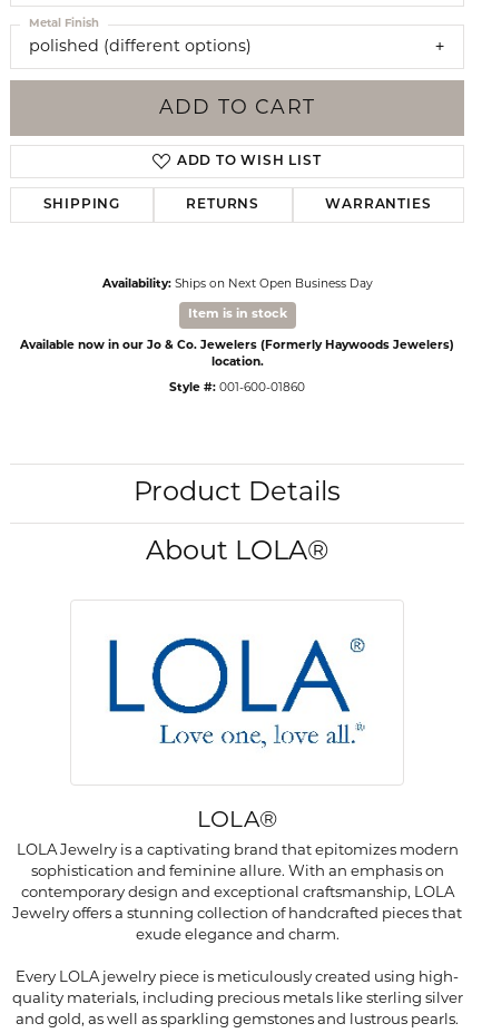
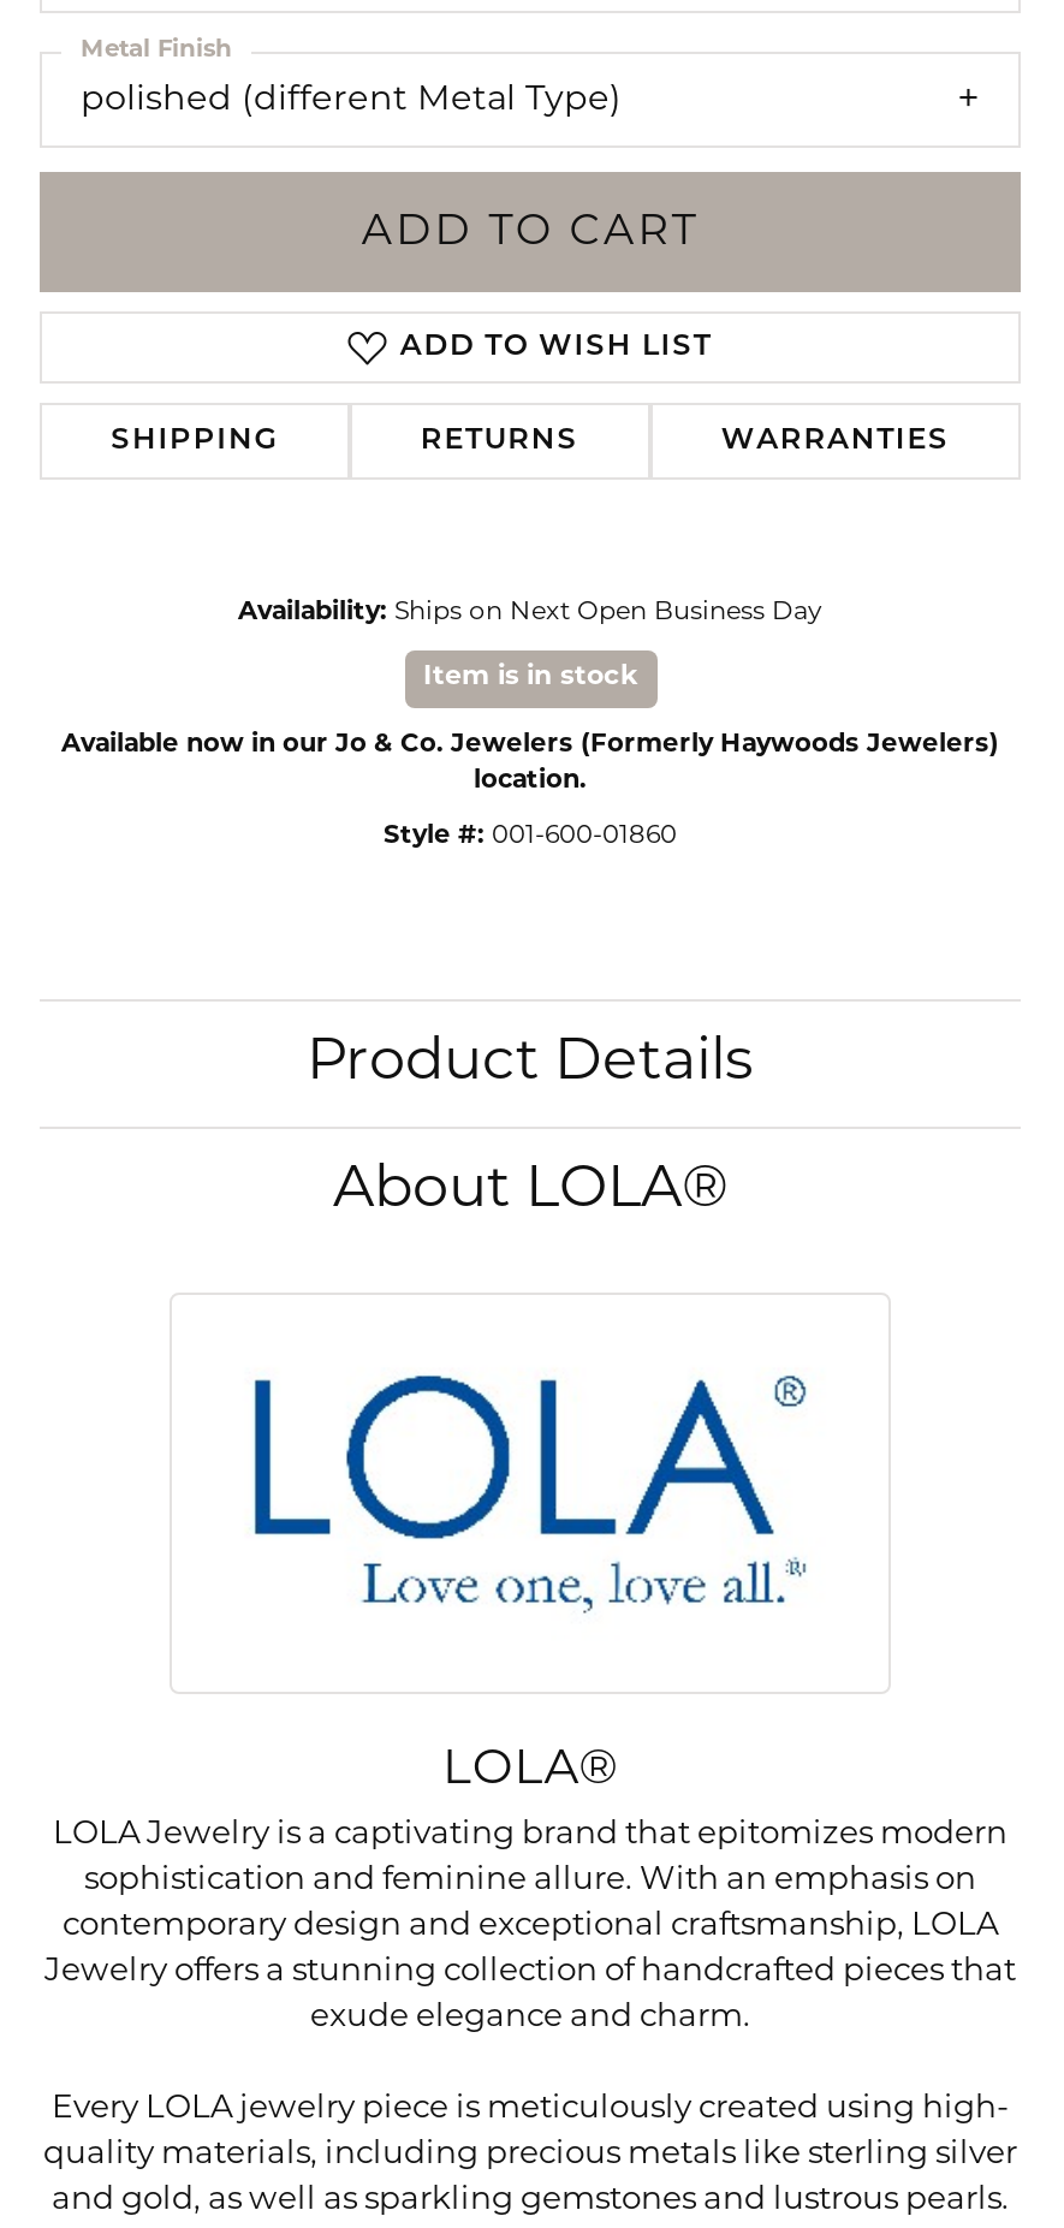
- polished (different options)
+ polished (different Metal Type)
